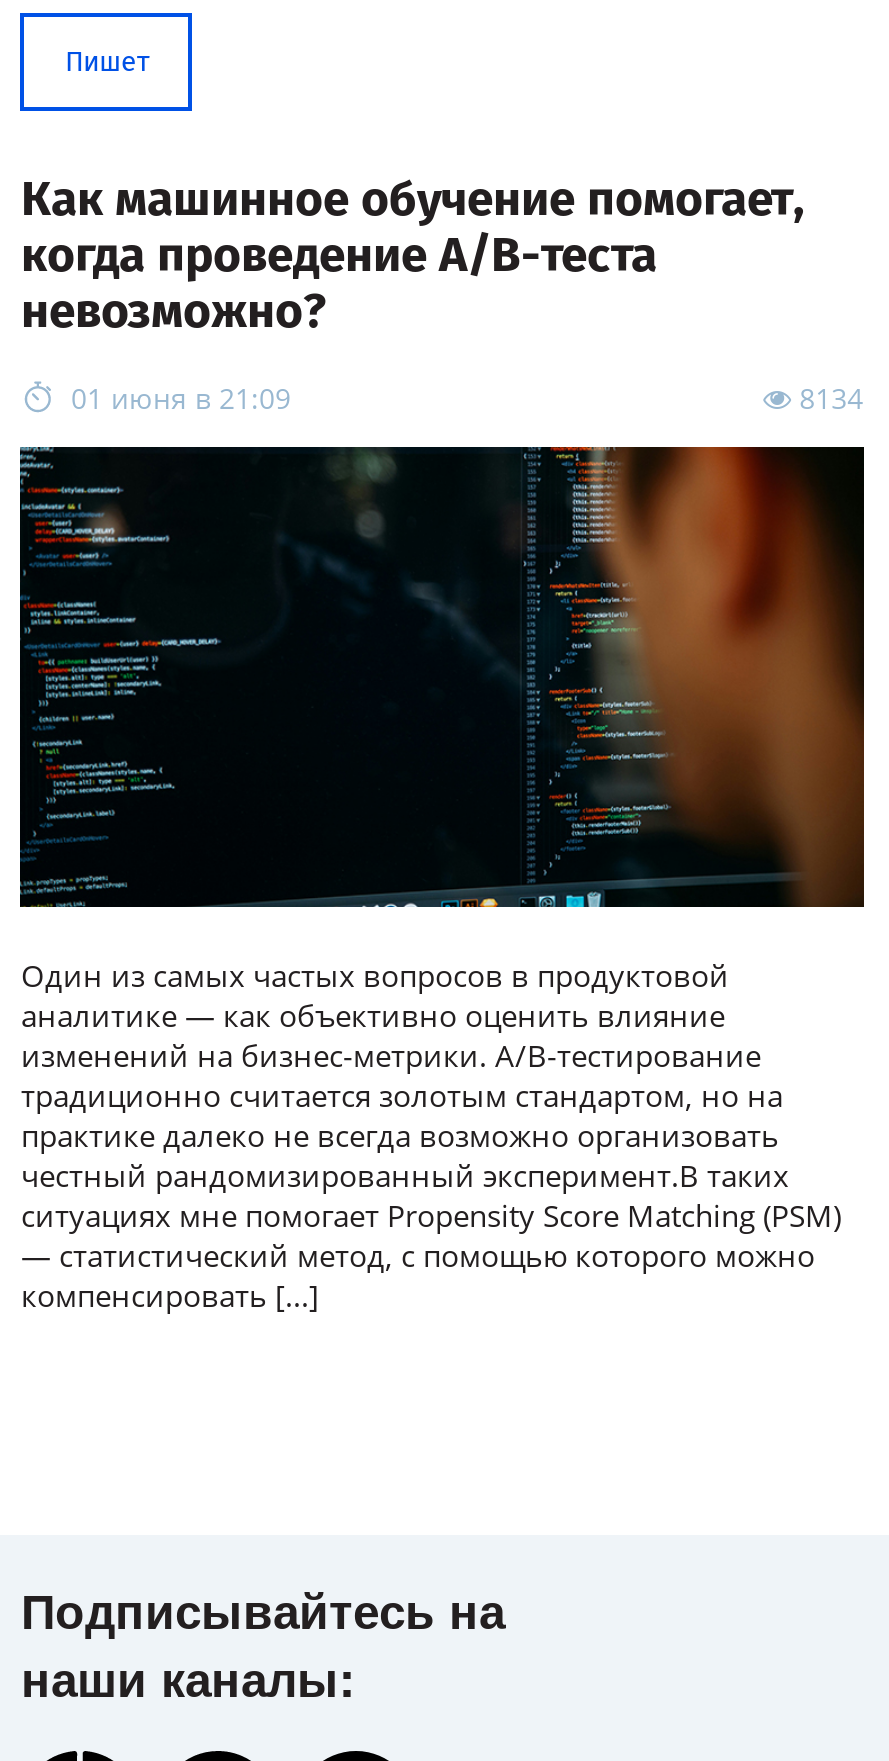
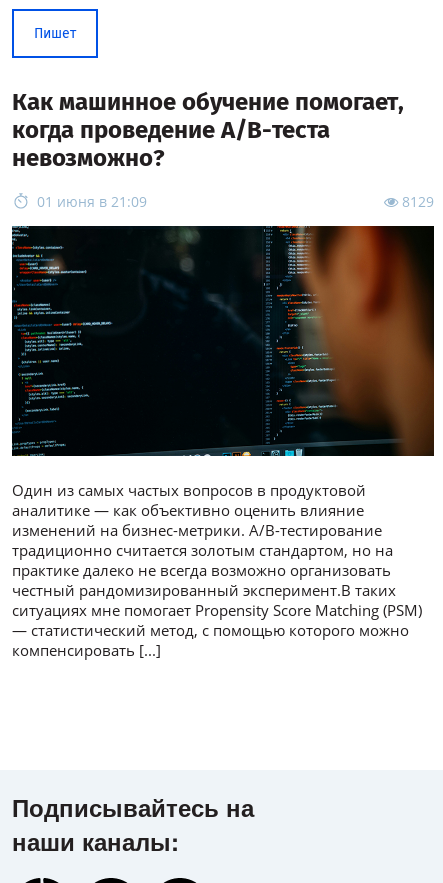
- 8134
+ 8129
